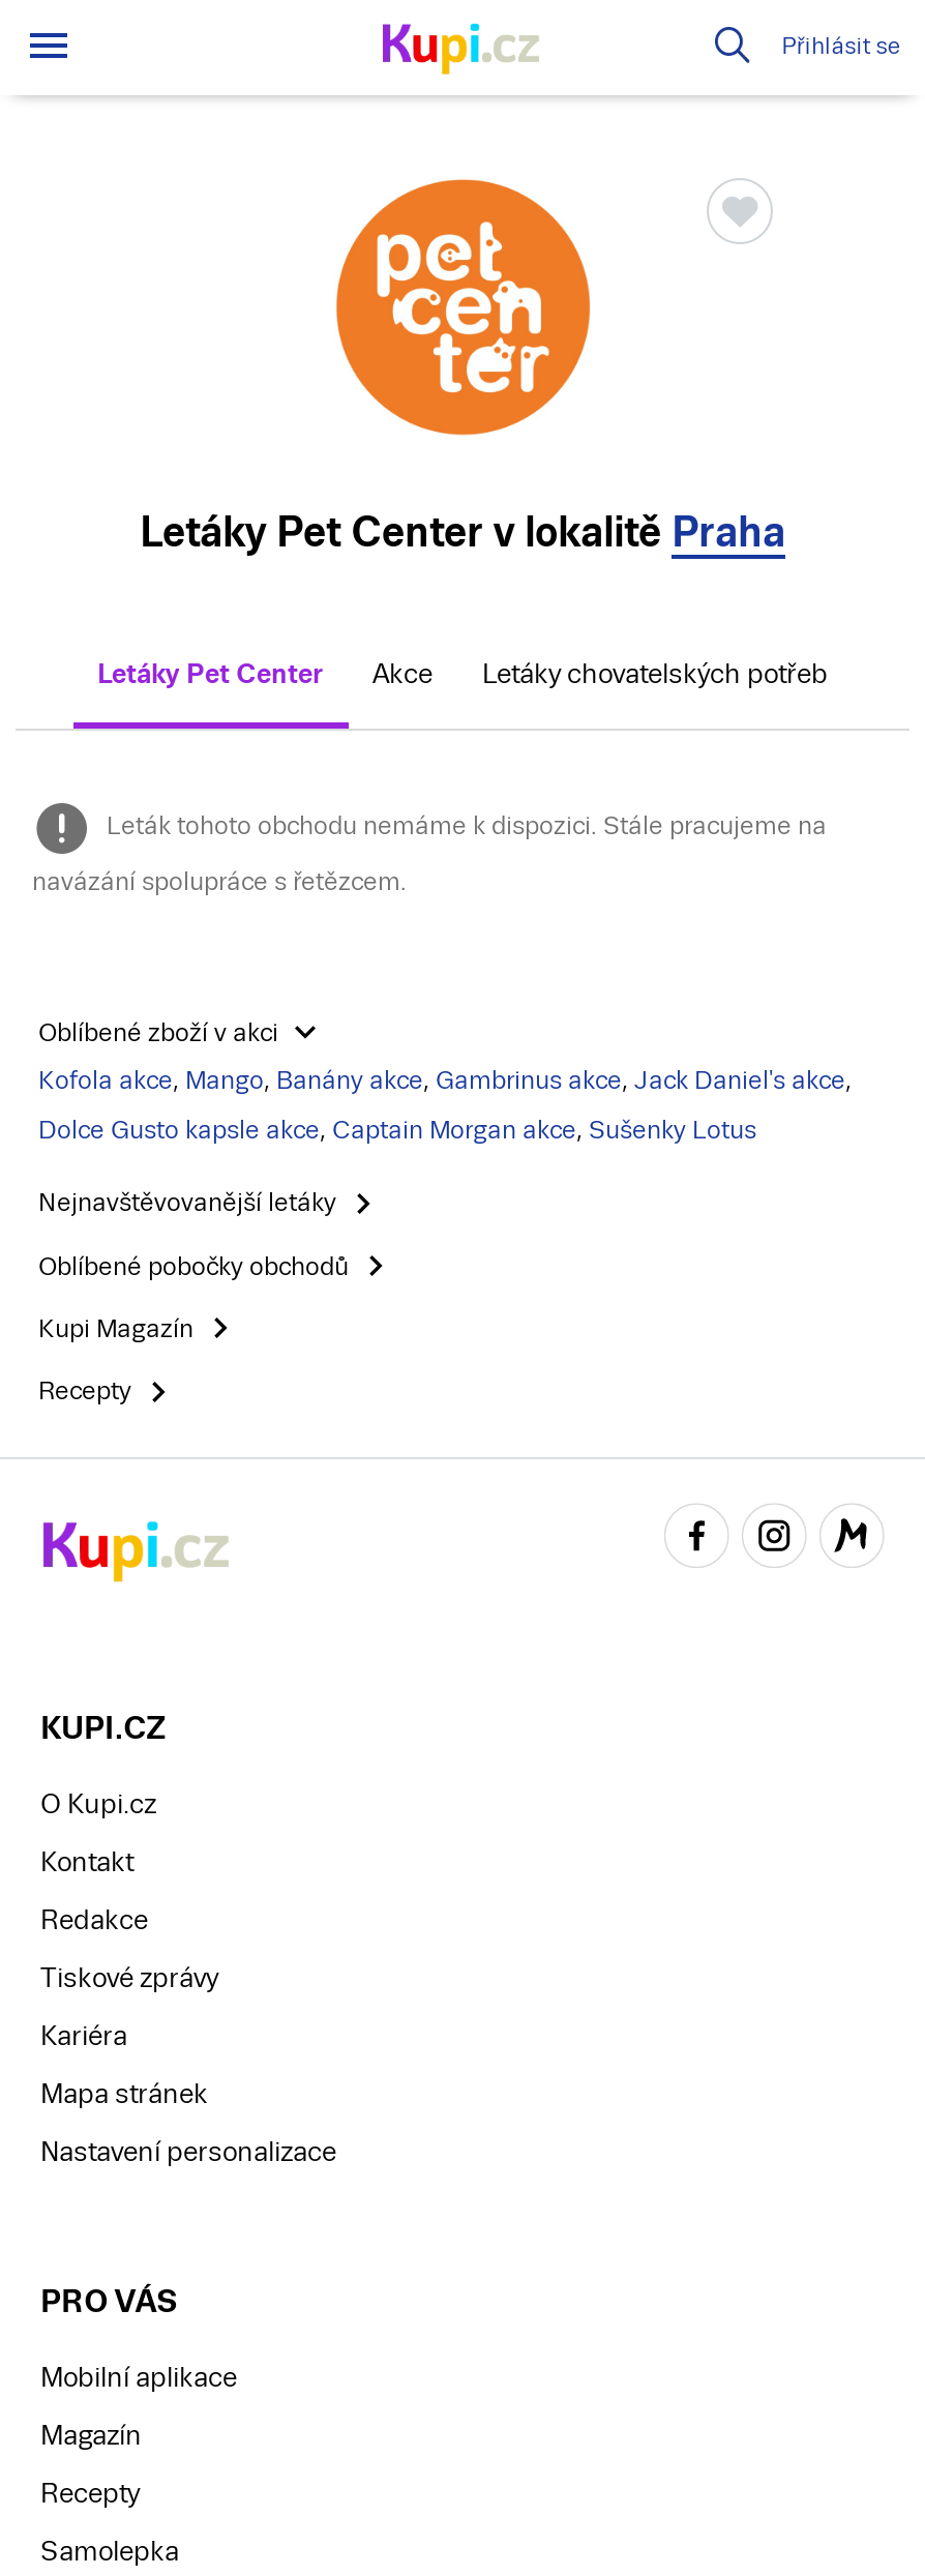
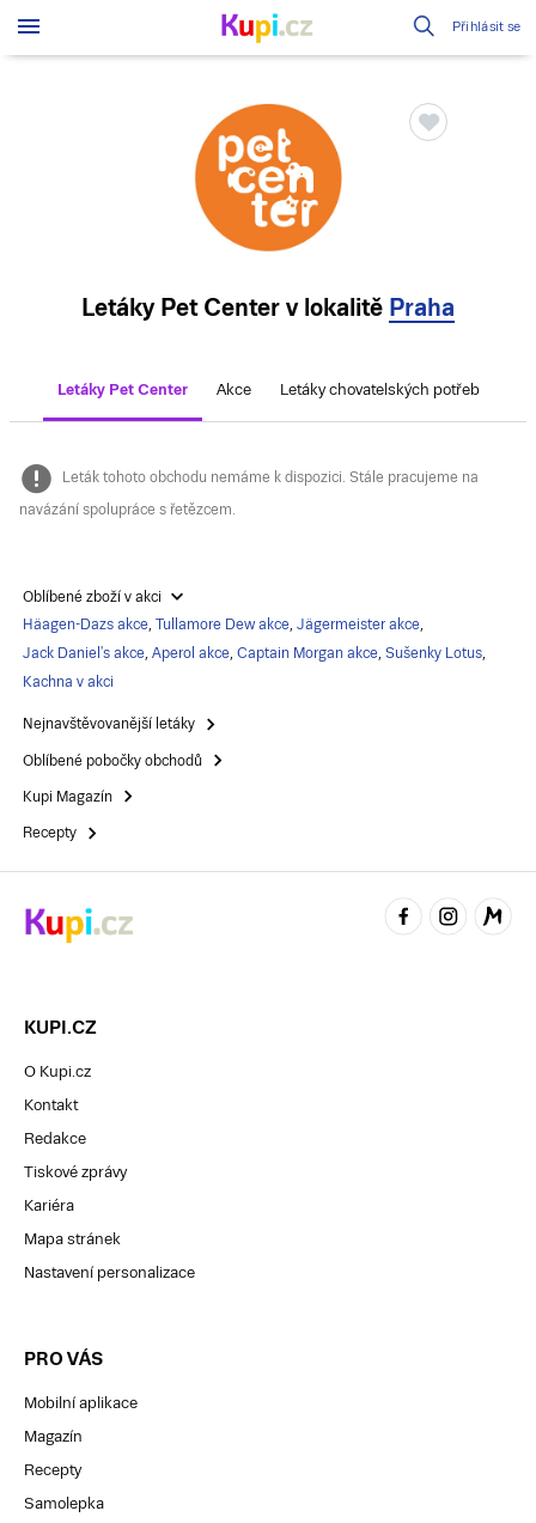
- Kofola akce, Mango, Banány akce, Gambrinus akce, Jack Daniel's akce,
- Dolce Gusto kapsle akce, Captain Morgan akce, Sušenky Lotus
+ Häagen-Dazs akce, Tullamore Dew akce, Jägermeister akce,
+ Jack Daniel's akce, Aperol akce, Captain Morgan akce, Sušenky Lotus,
+ Kachna v akci
